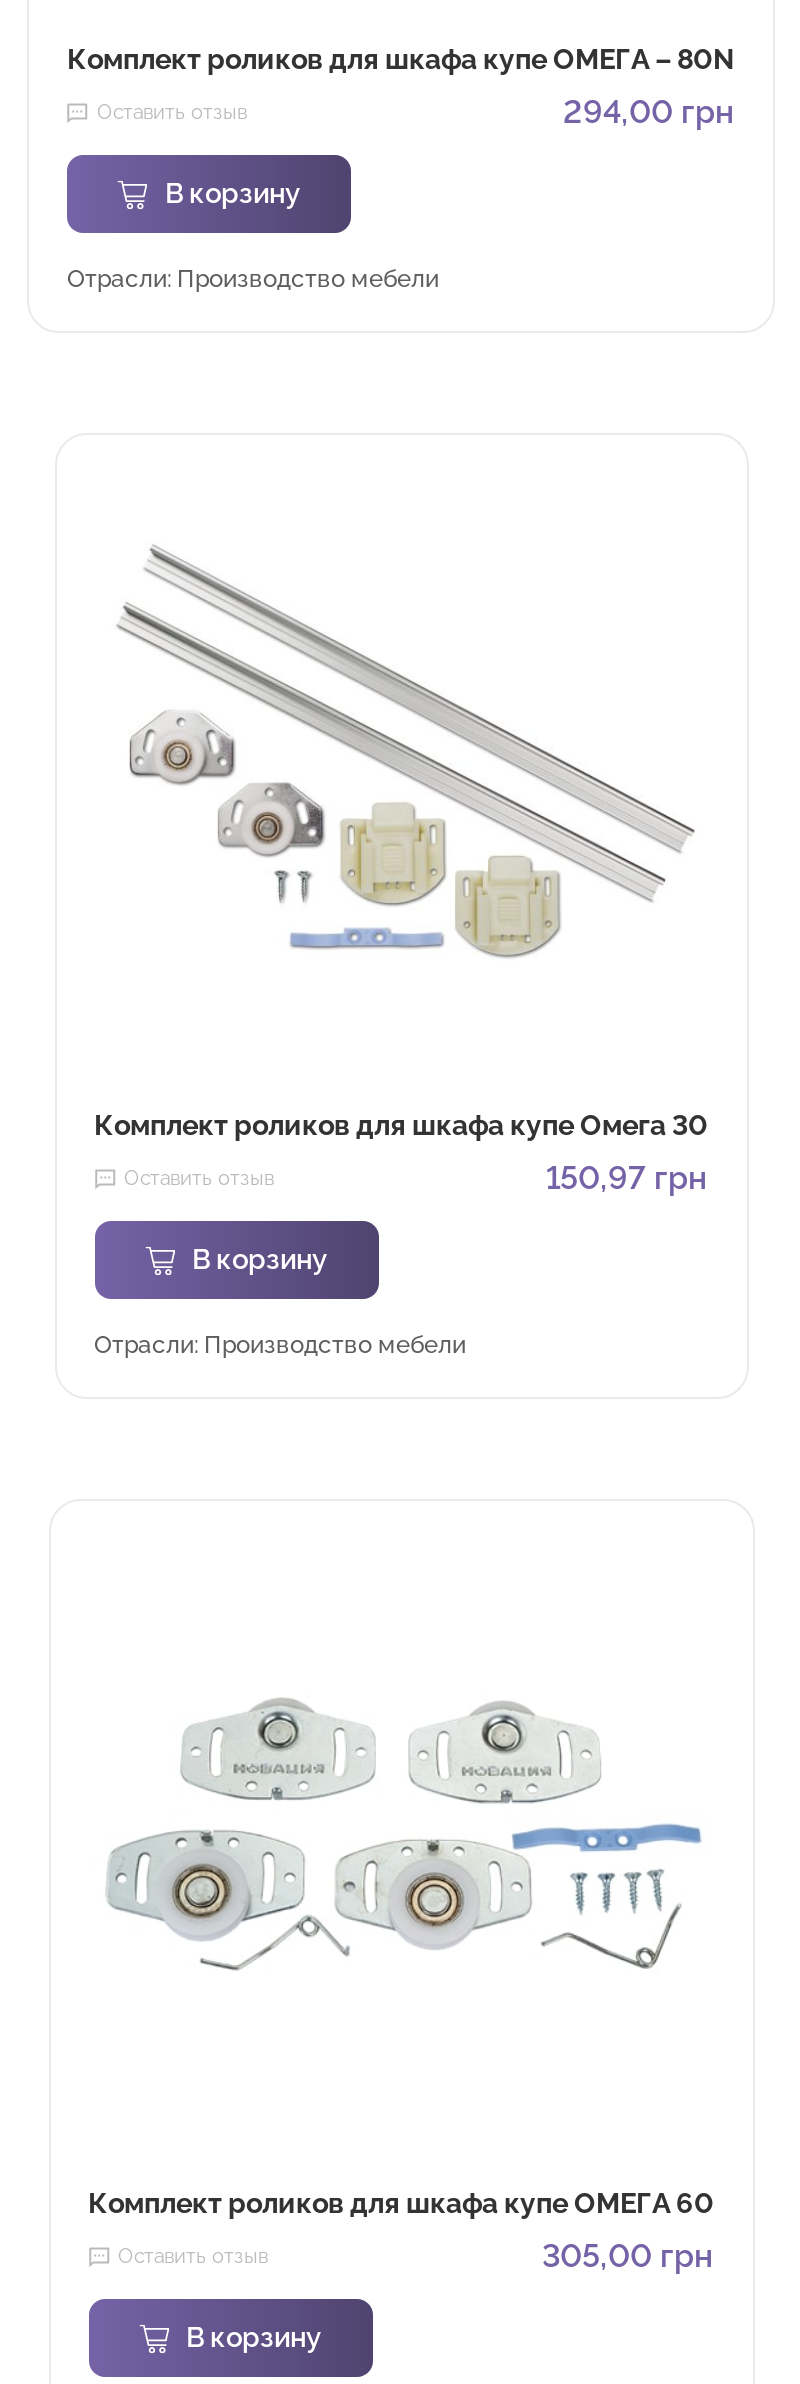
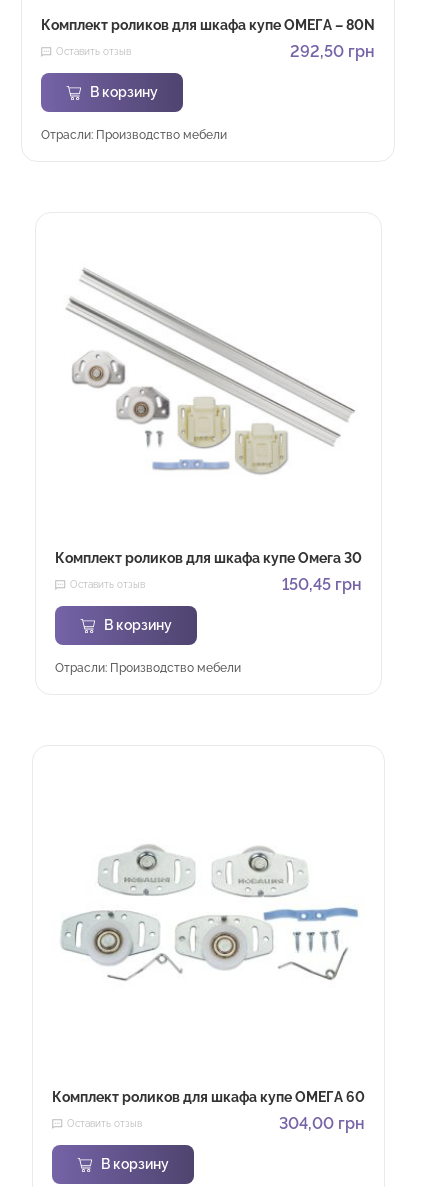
- 294,00 грн
+ 292,50 грн

- 150,97 грн
+ 150,45 грн

- 305,00 грн
+ 304,00 грн
